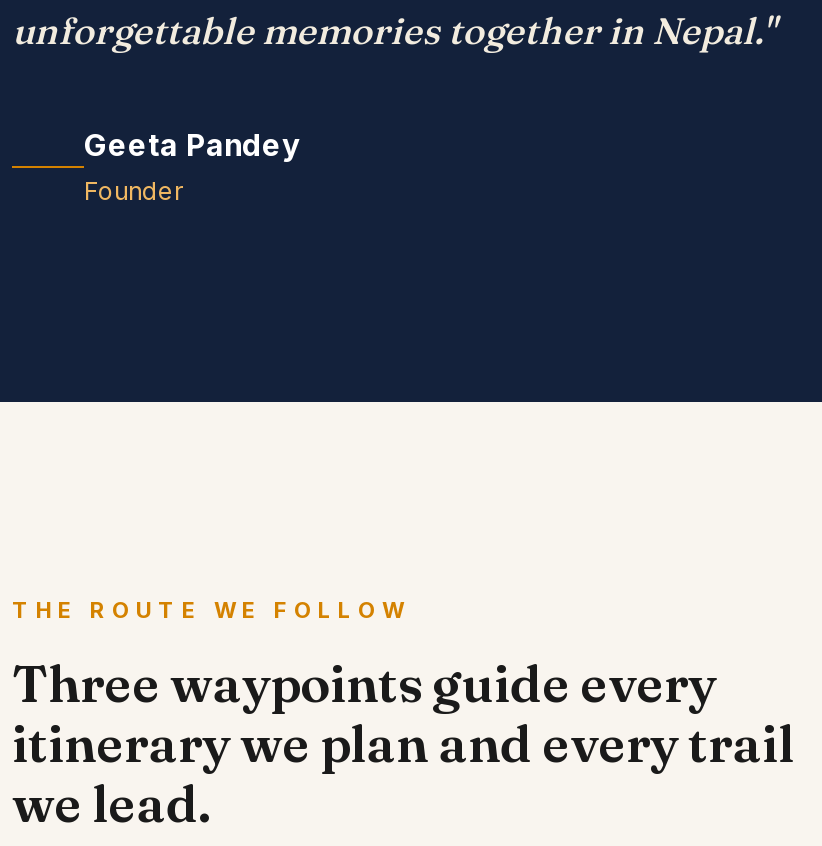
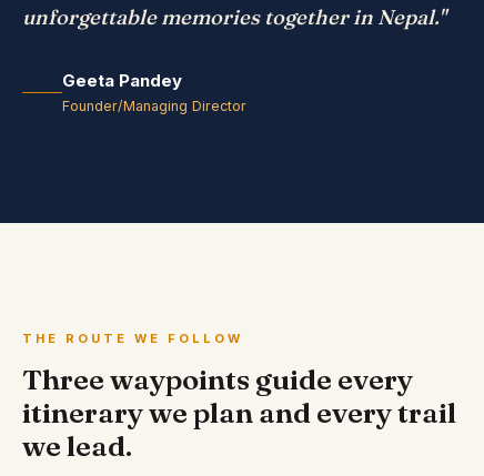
- Founder
+ Founder/Managing Director
